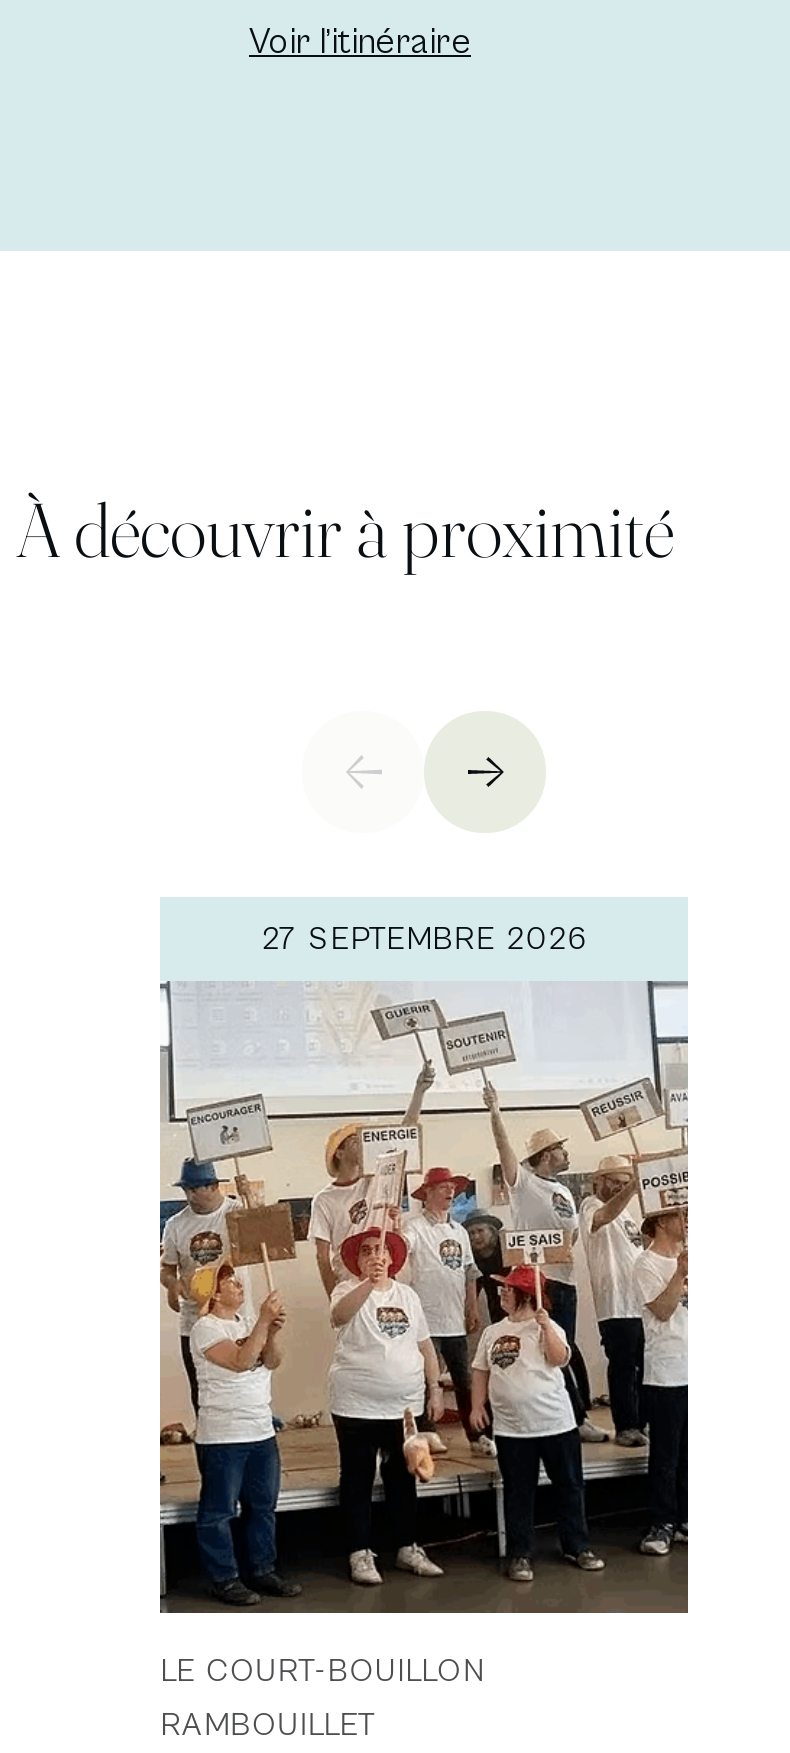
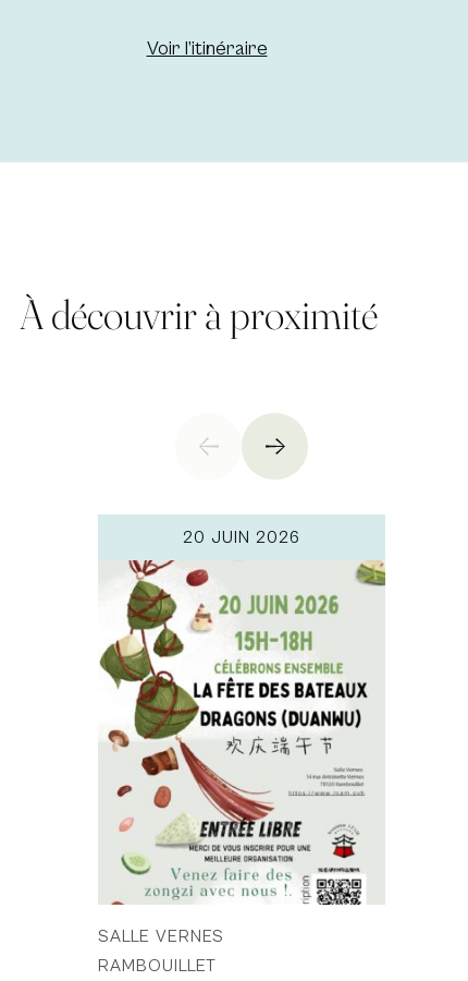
- 27 SEPTEMBRE 2026
+ 20 JUIN 2026

- [image]
- LE COURT-BOUILLON
+ [image]
+ SALLE VERNES
